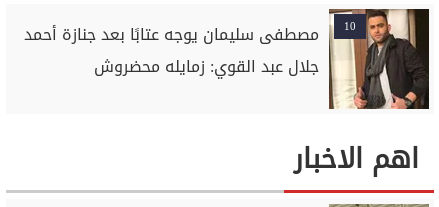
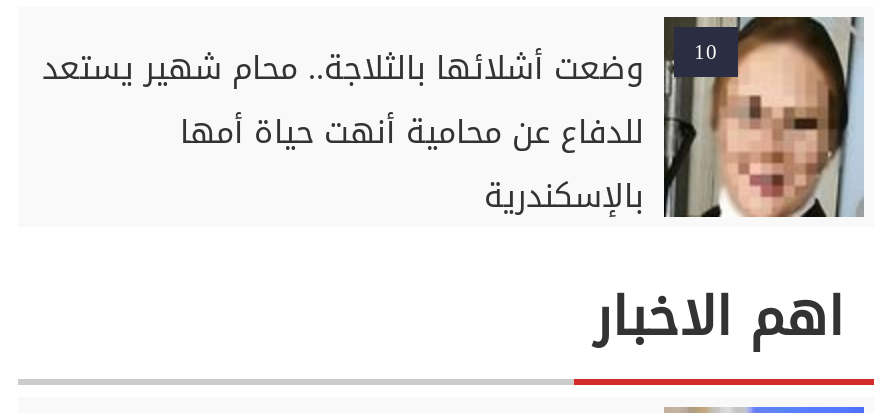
- [image]
- مصطفى سليمان يوجه عتابًا بعد جنازة أحمد
- جلال عبد القوي: زمايله محضروش
+ [image]
+ وضعت أشلائها بالثلاجة.. محام شهير يستعد
+ للدفاع عن محامية أنهت حياة أمها
+ بالإسكندرية
